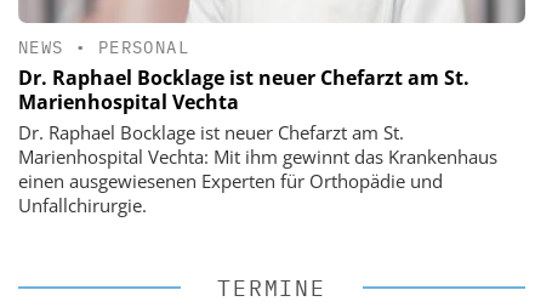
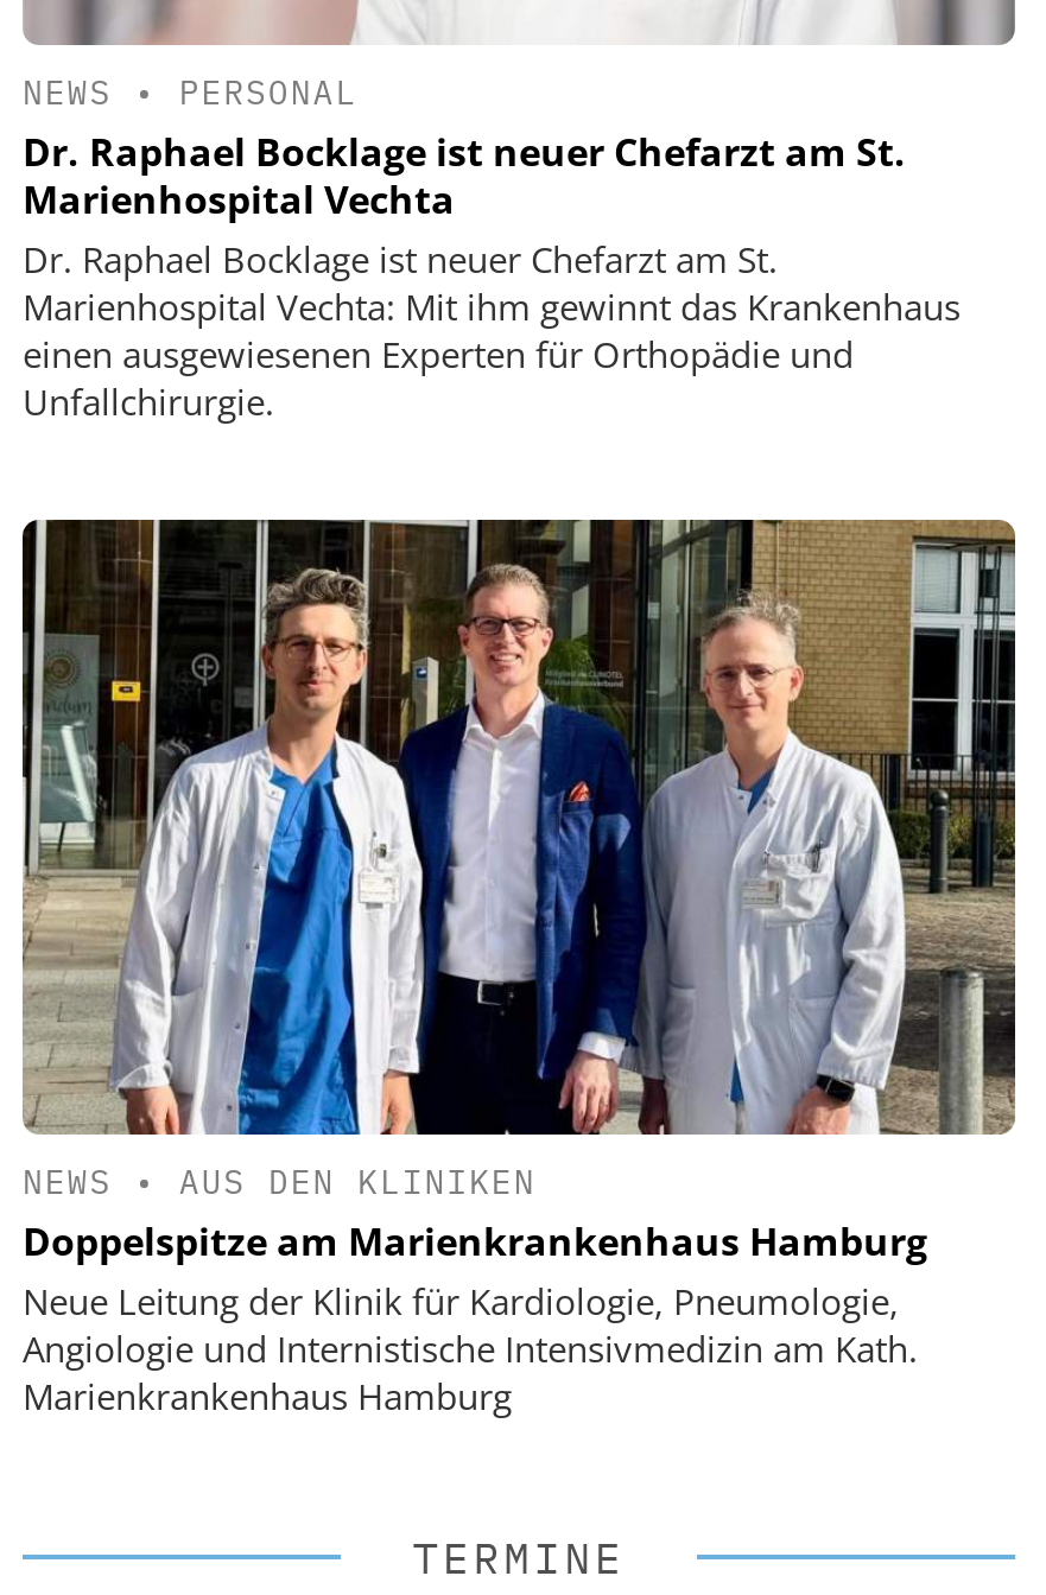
+ [image]
+ NEWS • AUS DEN KLINIKEN
+ Doppelspitze am Marienkrankenhaus Hamburg
+ Neue Leitung der Klinik für Kardiologie, Pneumologie,
+ Angiologie und Internistische Intensivmedizin am Kath.
+ Marienkrankenhaus Hamburg
